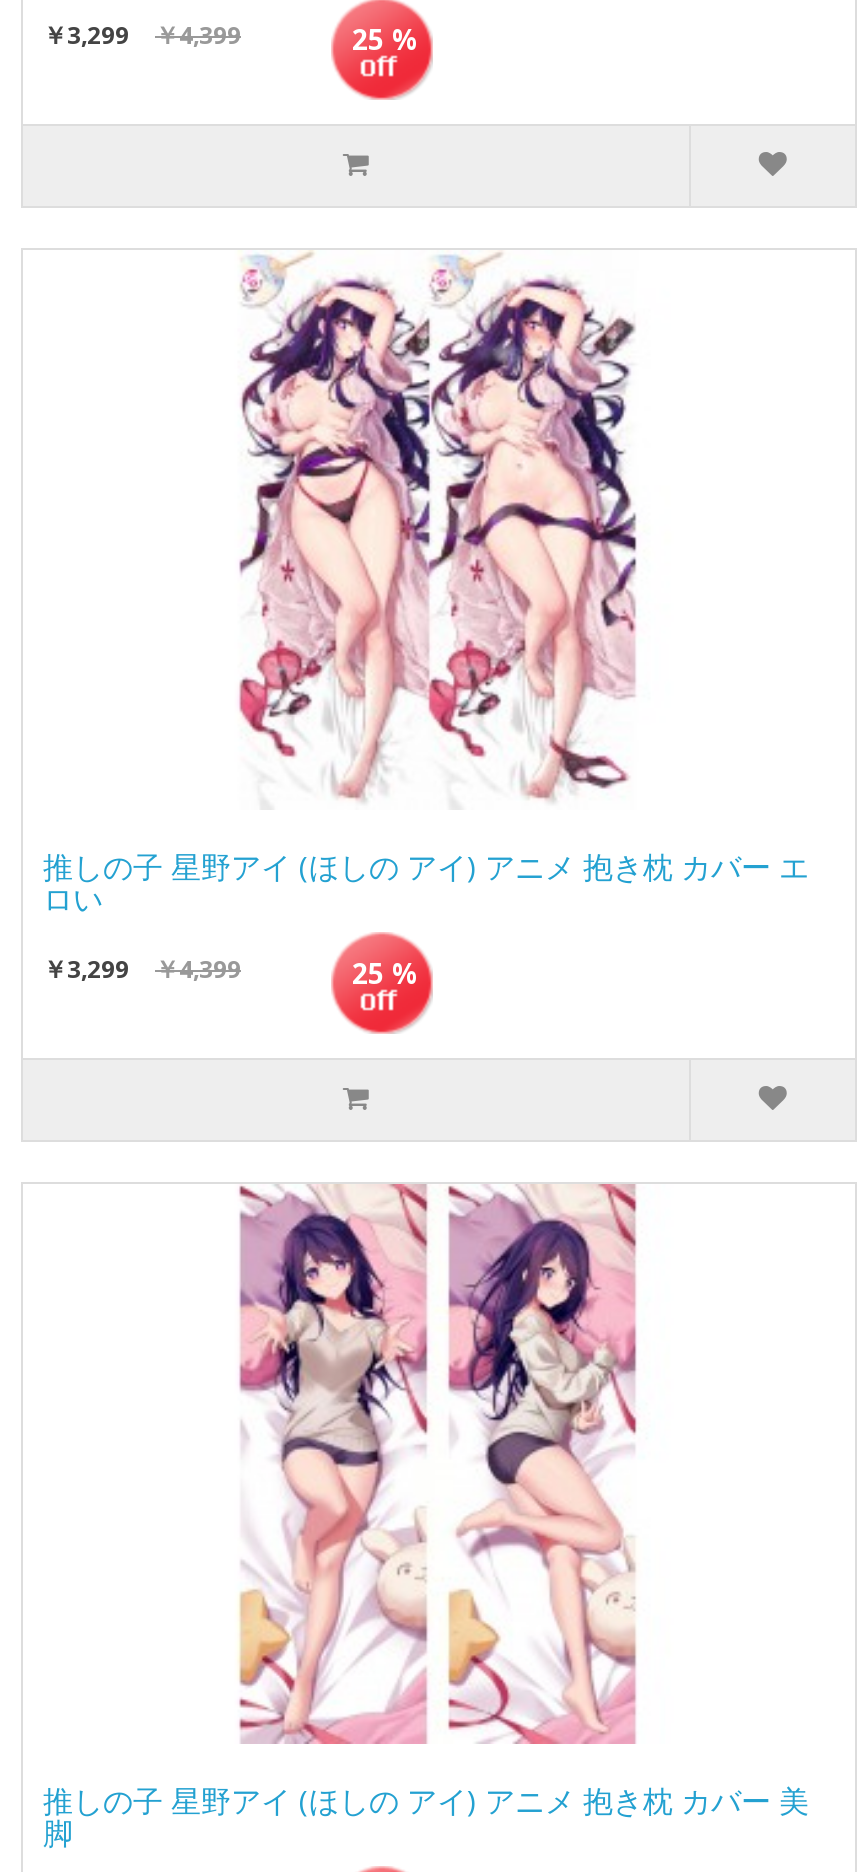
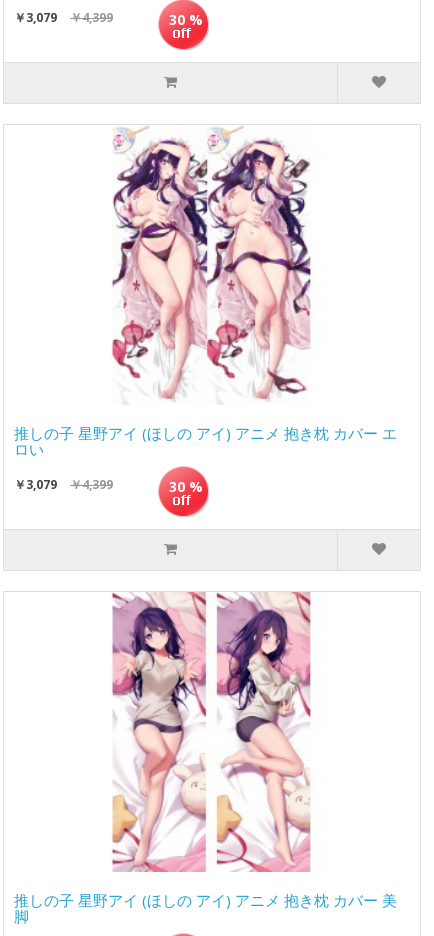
- ￥3,299 ￥4,399
+ ￥3,079 ￥4,399

- 25 %
+ 30 %

- ￥3,299 ￥4,399
+ ￥3,079 ￥4,399

- 25 %
+ 30 %
